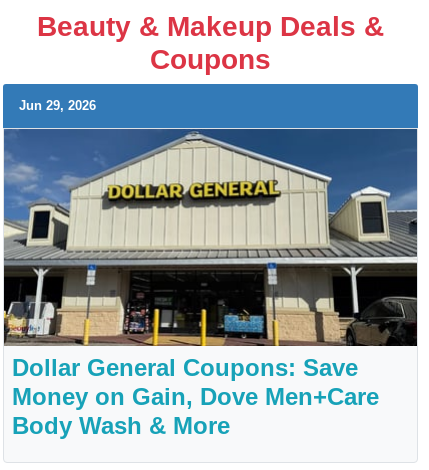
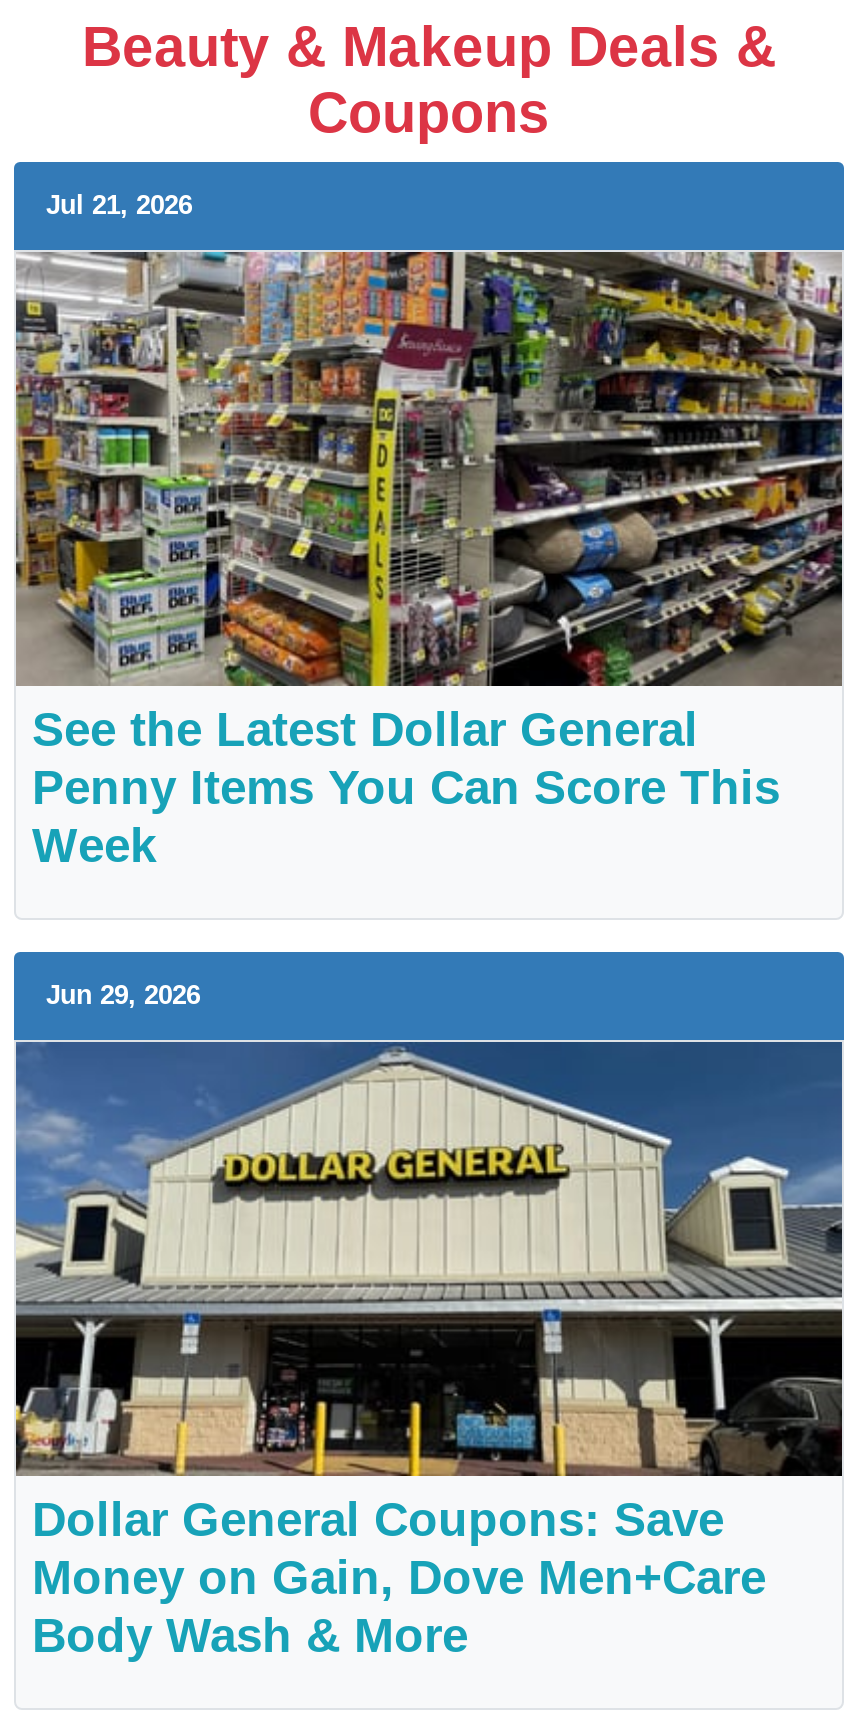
+ [image]
+ See the Latest Dollar General
+ Penny Items You Can Score This
+ Week

+ Jul 21, 2026
